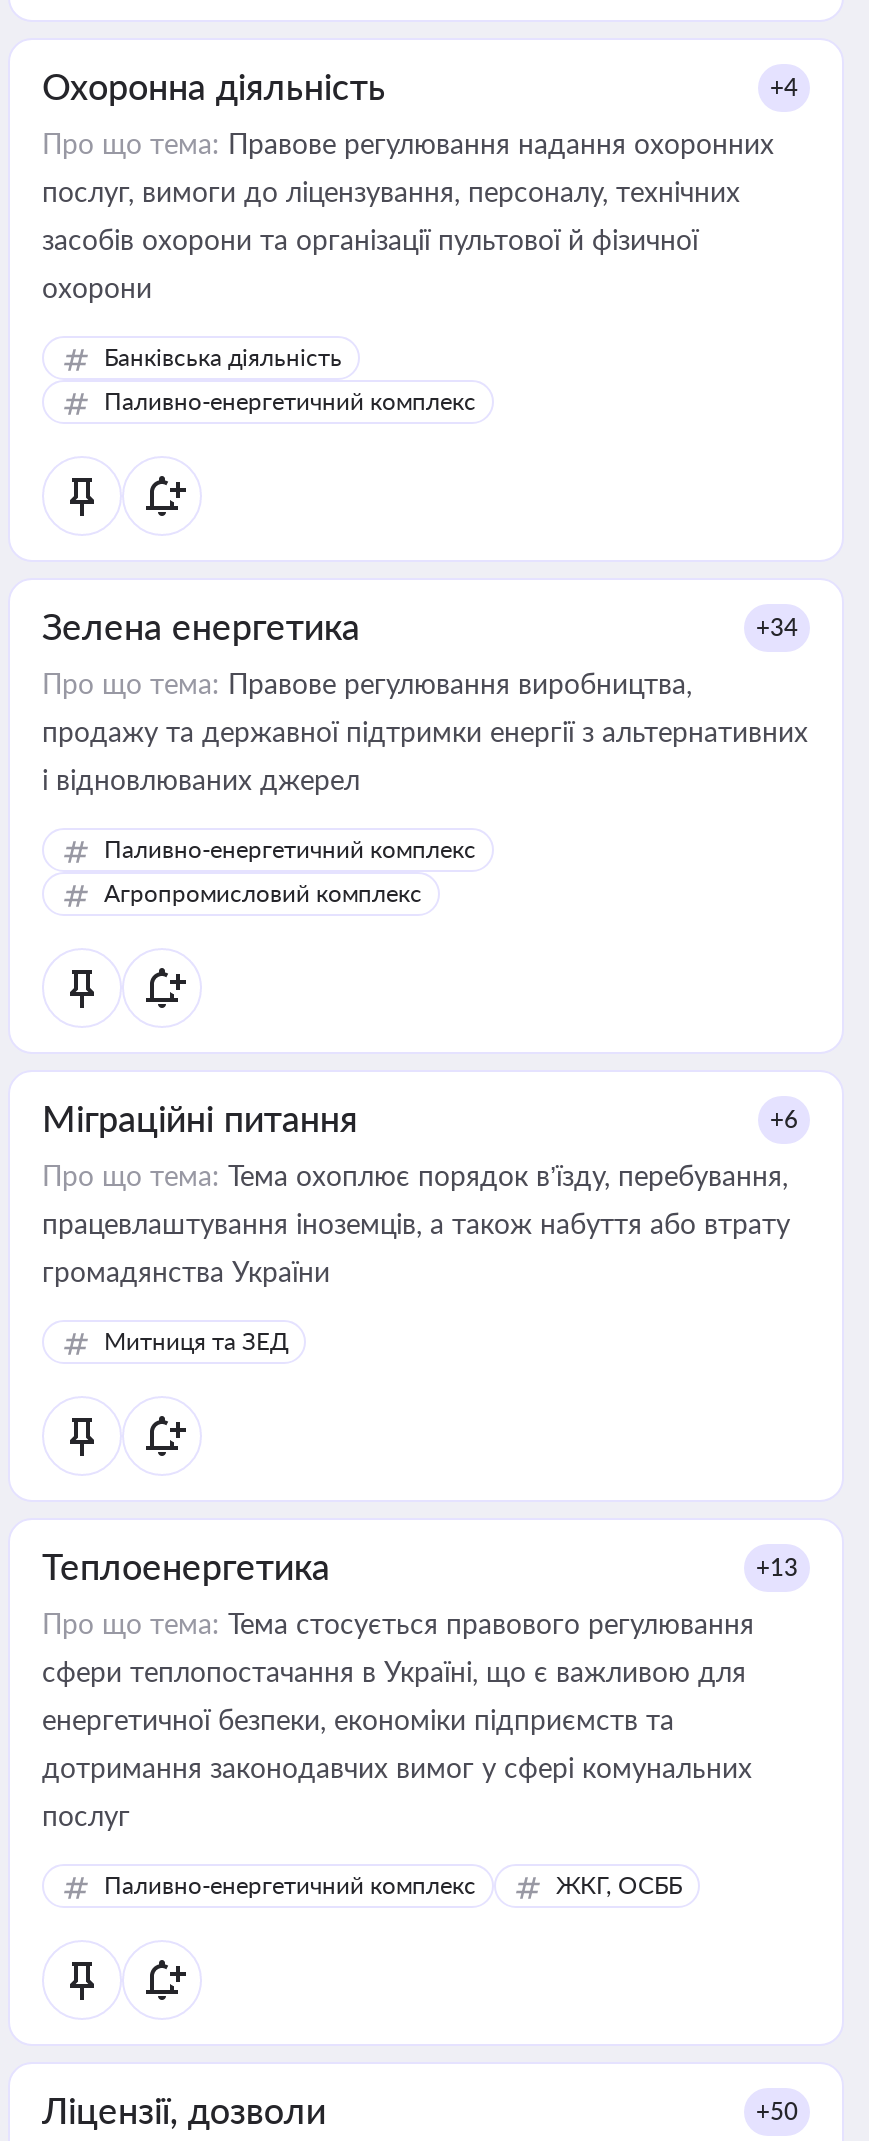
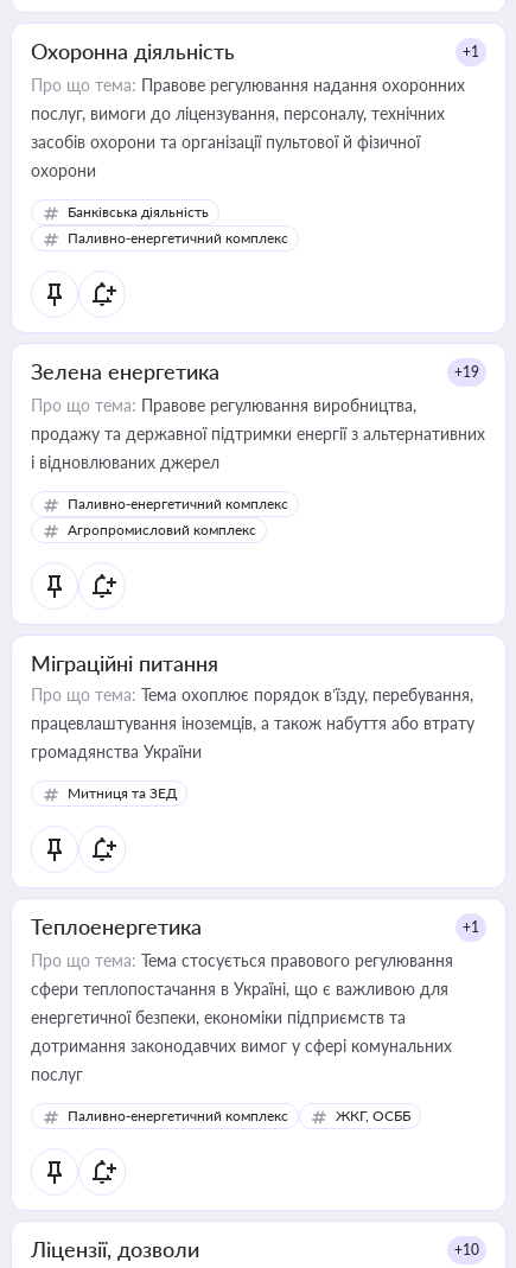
- +4
+ +1

- +34
+ +19

- +6

- +13
+ +1

- +50
+ +10
